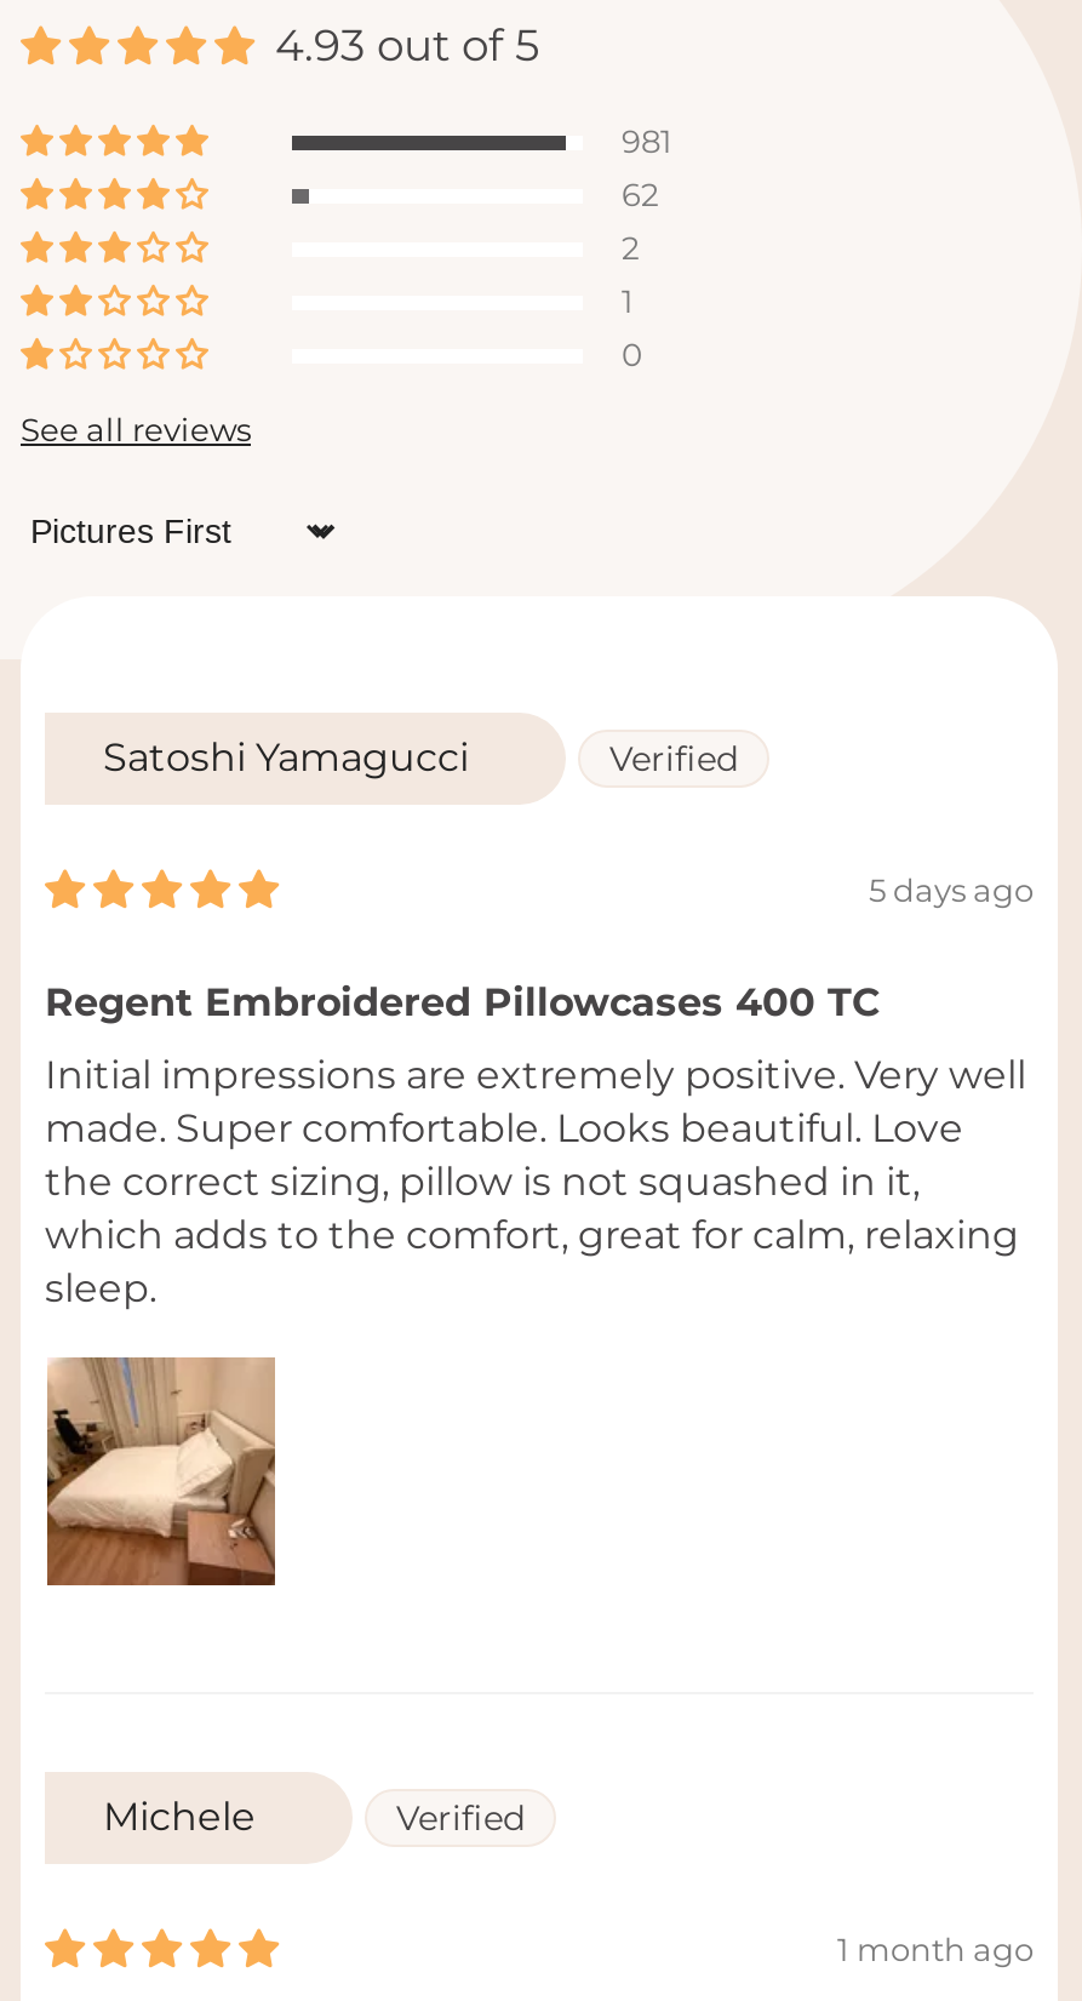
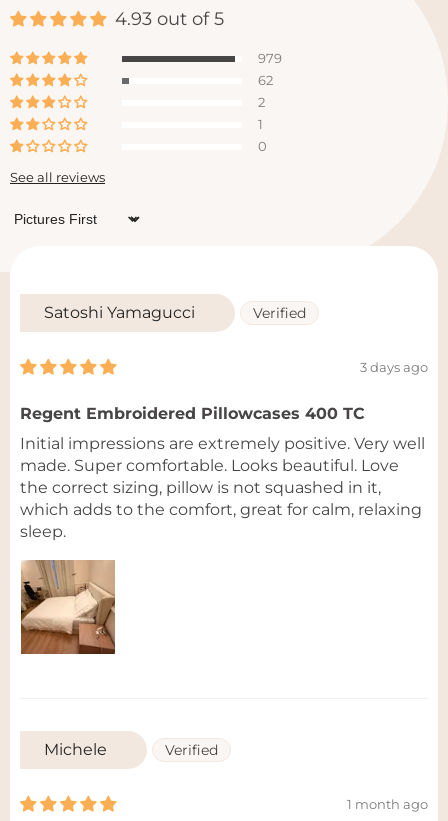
- 981
+ 979

- 5 days ago
+ 3 days ago
